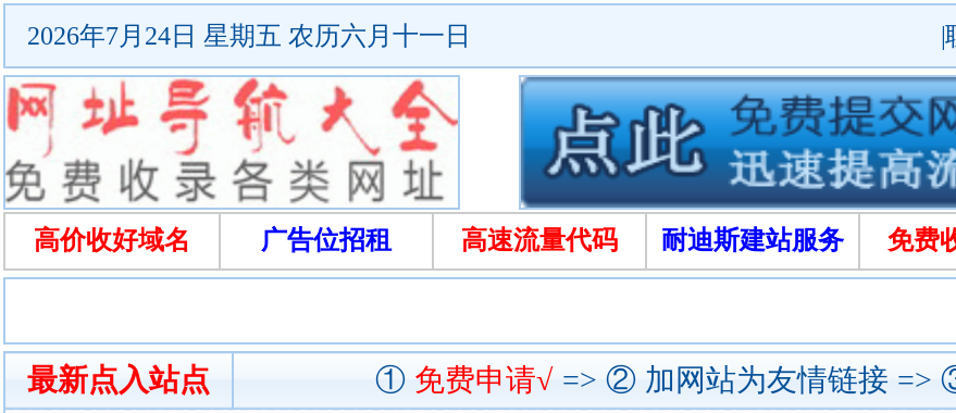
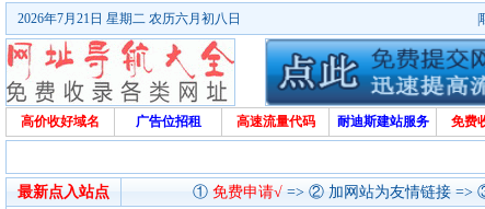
- 2026年7月24日 星期五 农历六月十一日
+ 2026年7月21日 星期二 农历六月初八日
